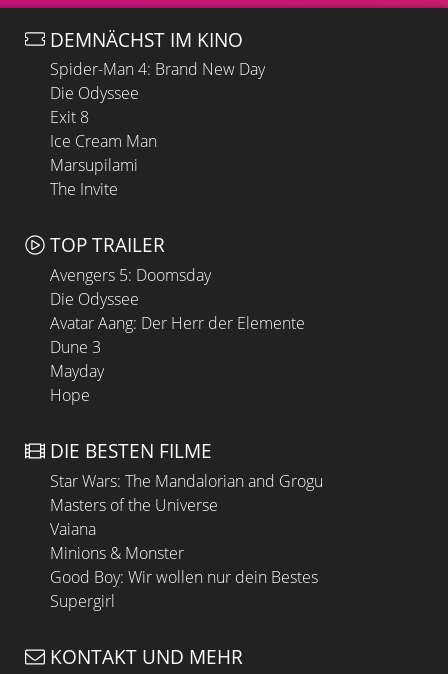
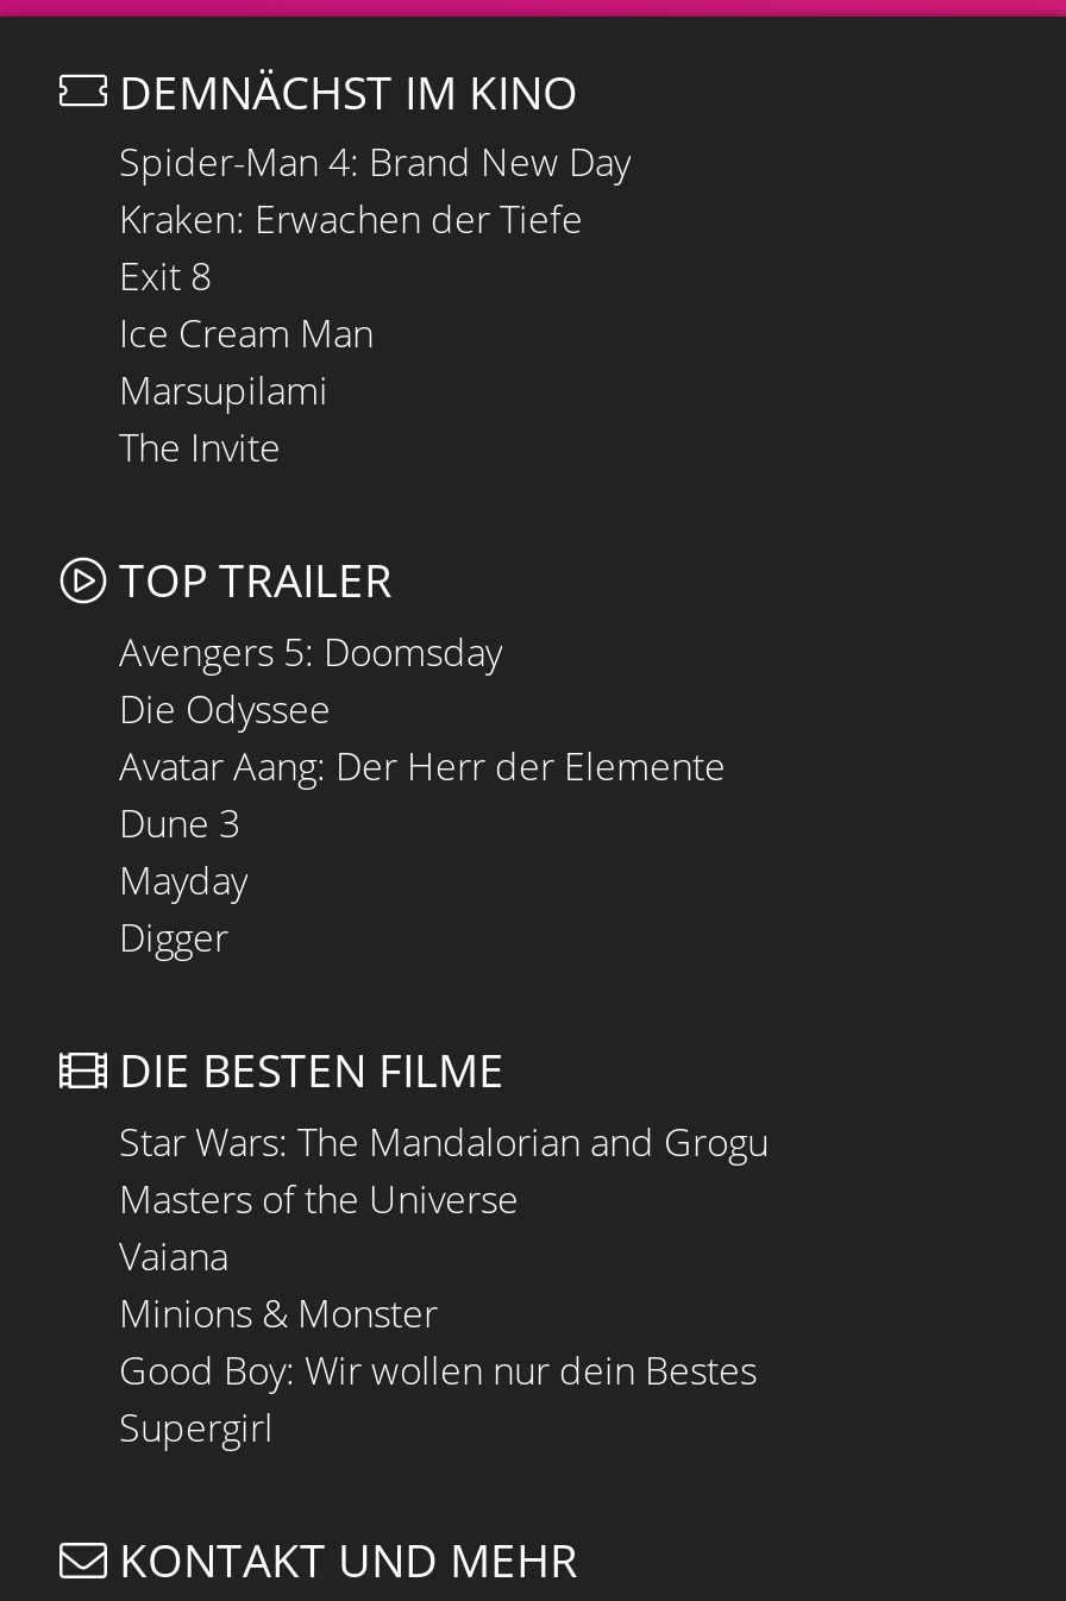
- Die Odyssee
+ Kraken: Erwachen der Tiefe

- Hope
+ Digger
